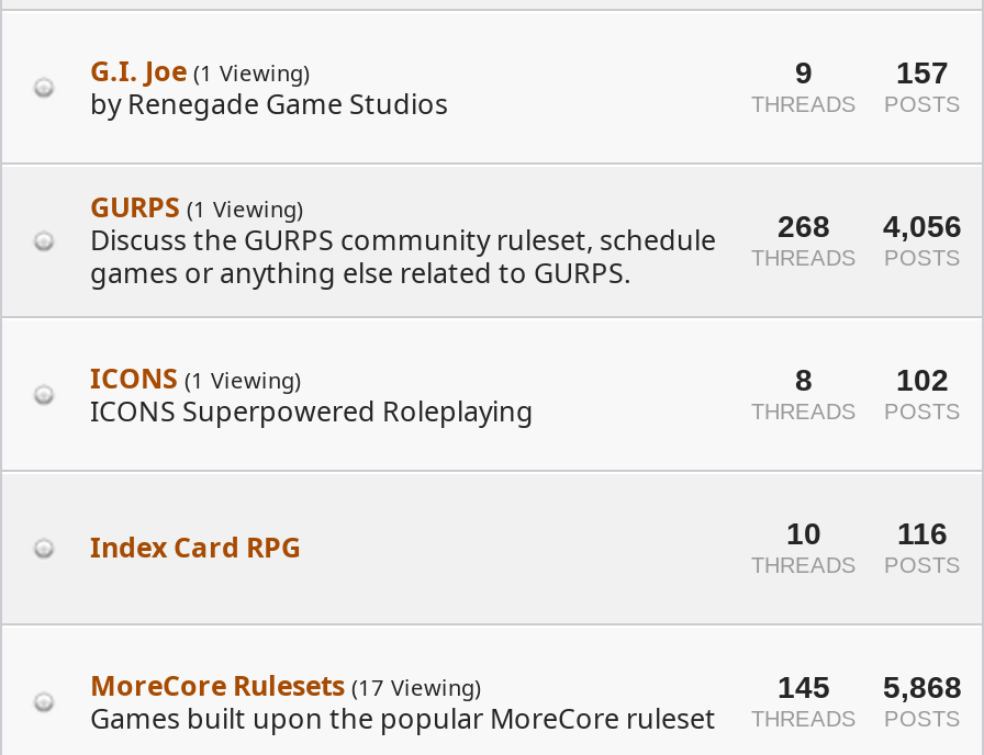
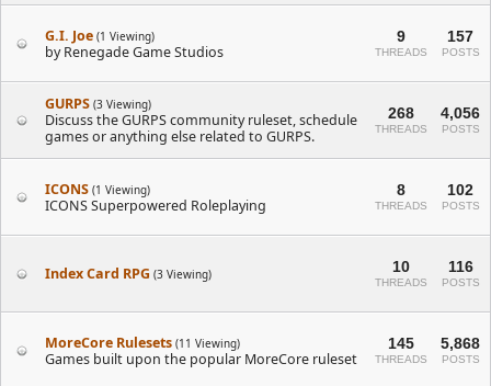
- GURPS (1 Viewing)
+ GURPS (3 Viewing)

- Index Card RPG
+ Index Card RPG (3 Viewing)

- MoreCore Rulesets (17 Viewing)
+ MoreCore Rulesets (11 Viewing)
